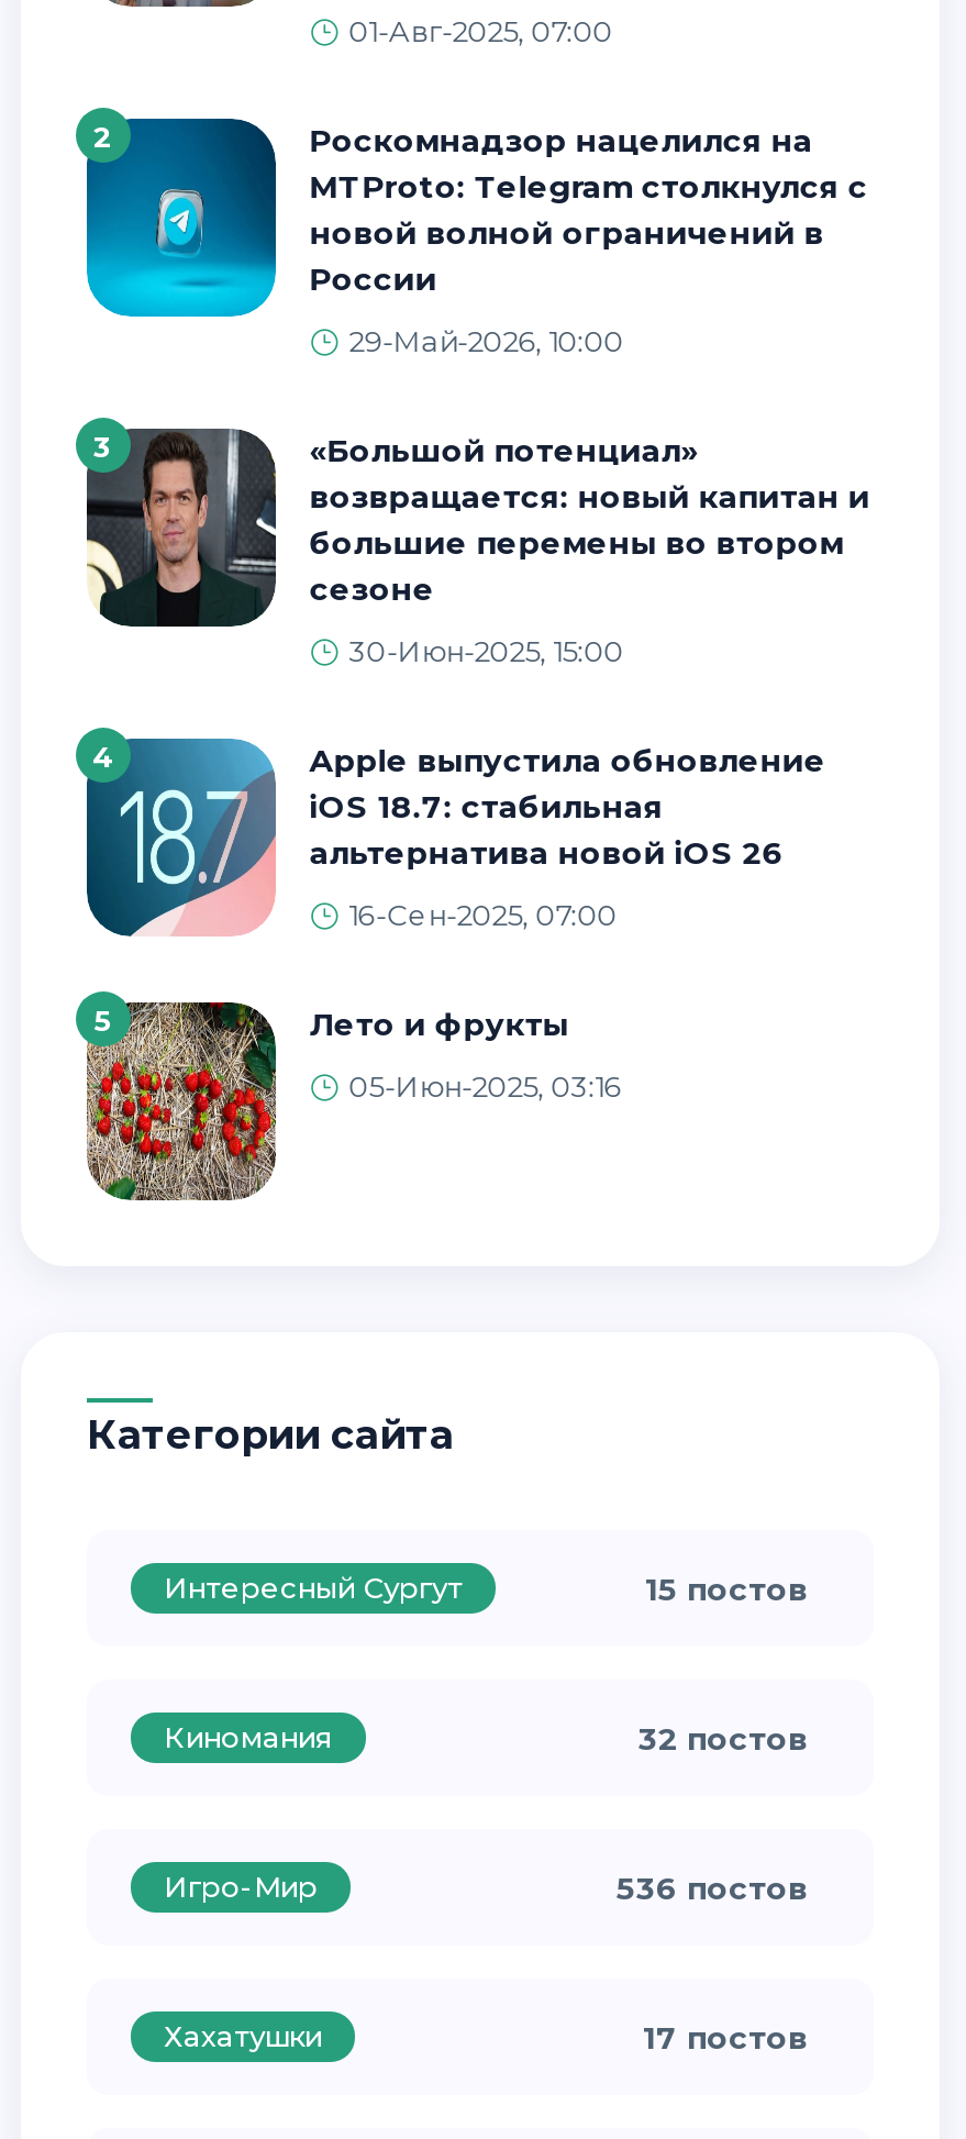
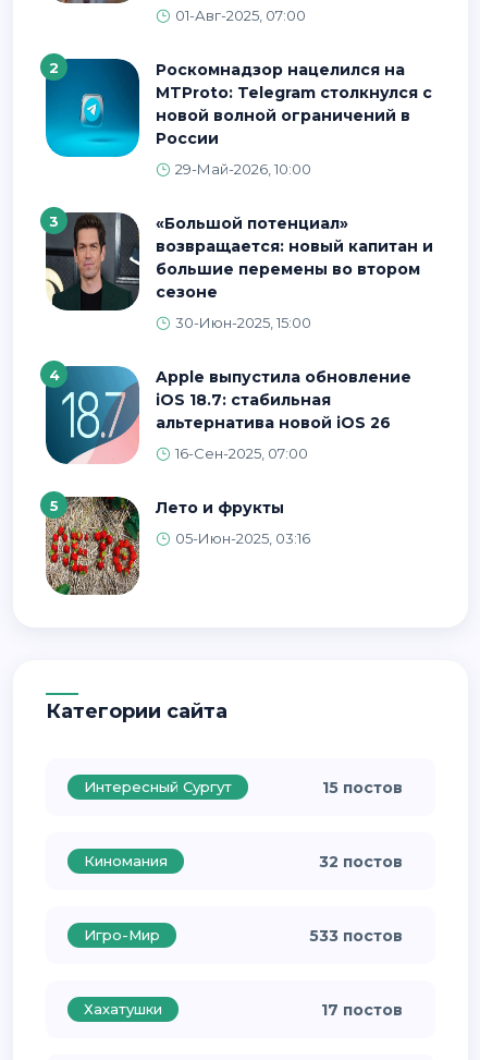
- 536 постов
+ 533 постов
